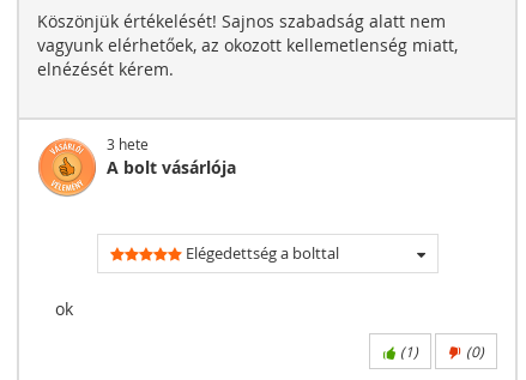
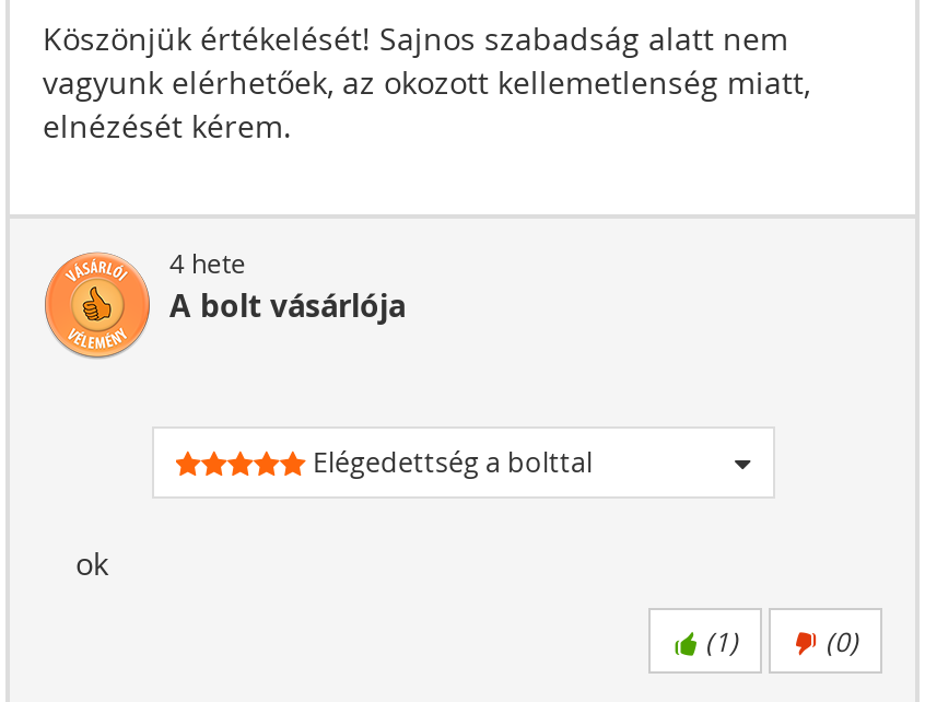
- 3 hete
+ 4 hete
